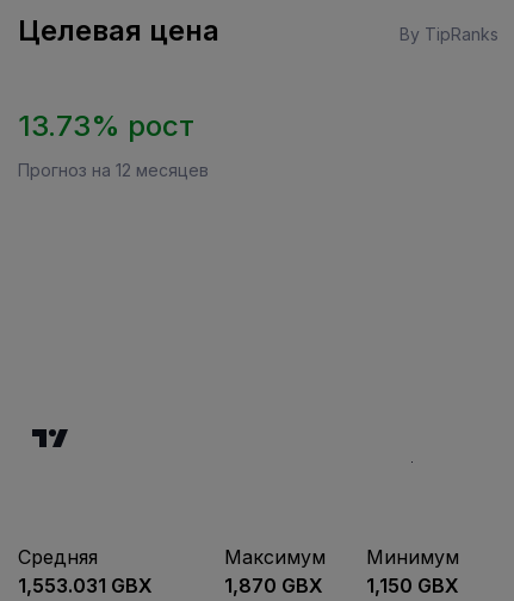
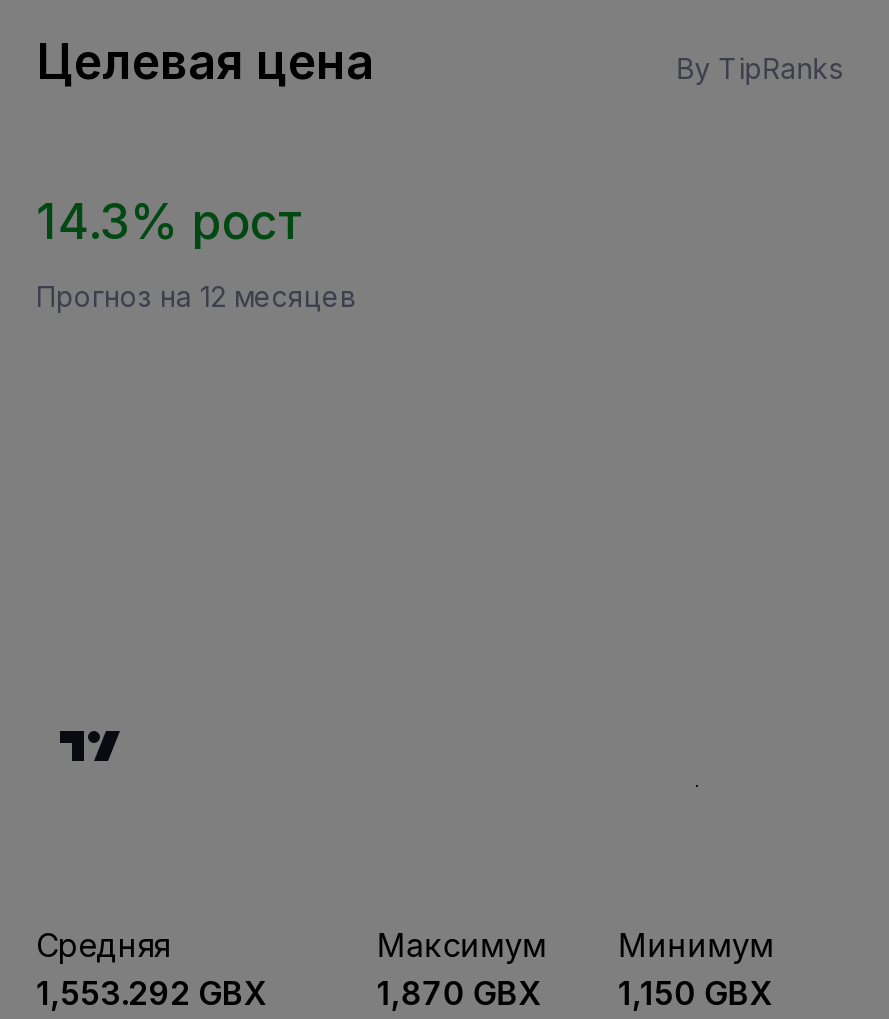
- 13.73% рост
+ 14.3% рост

- 1,553.031 GBX
+ 1,553.292 GBX
